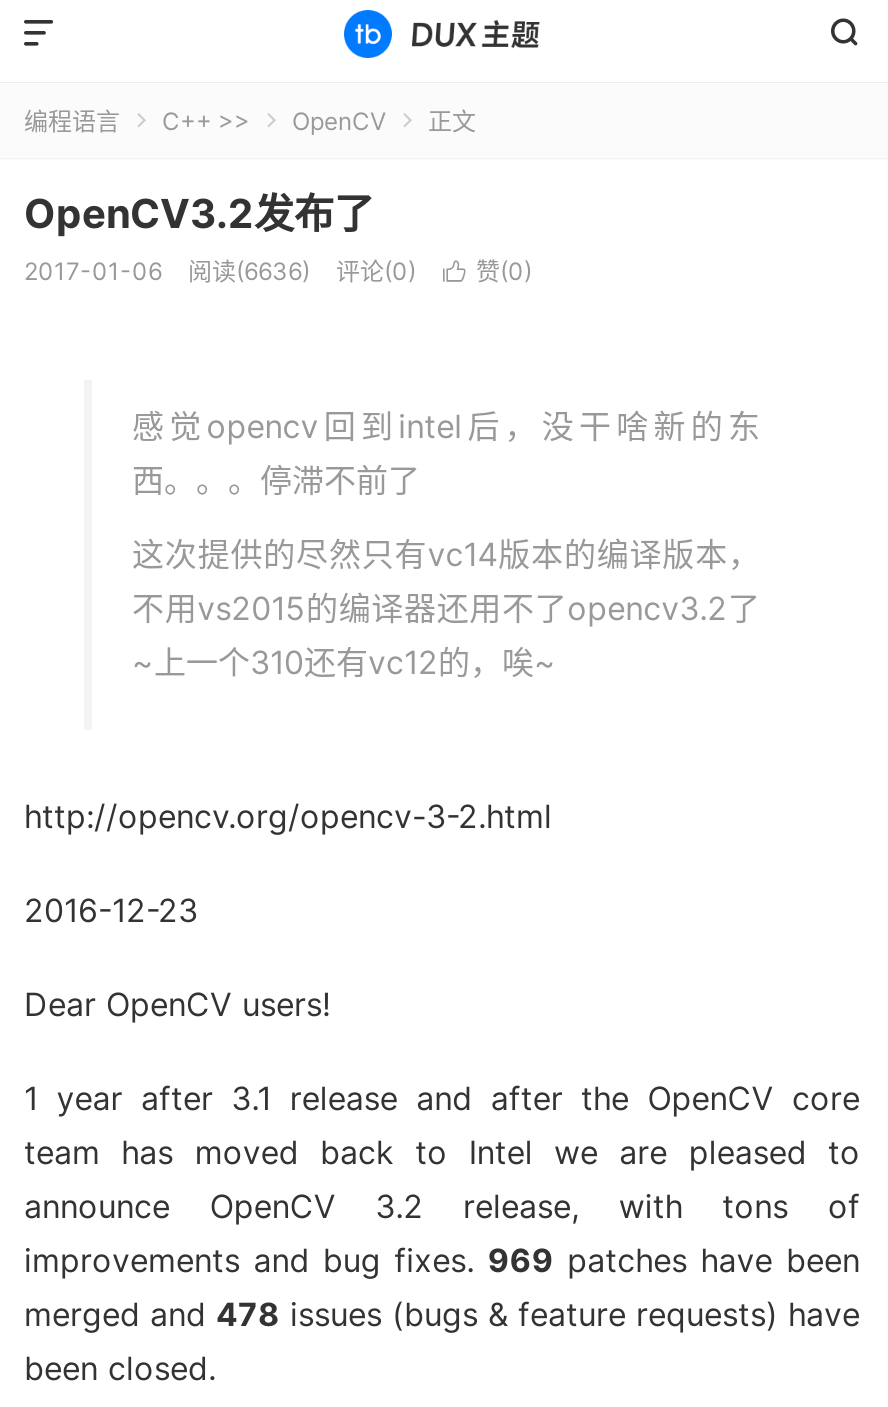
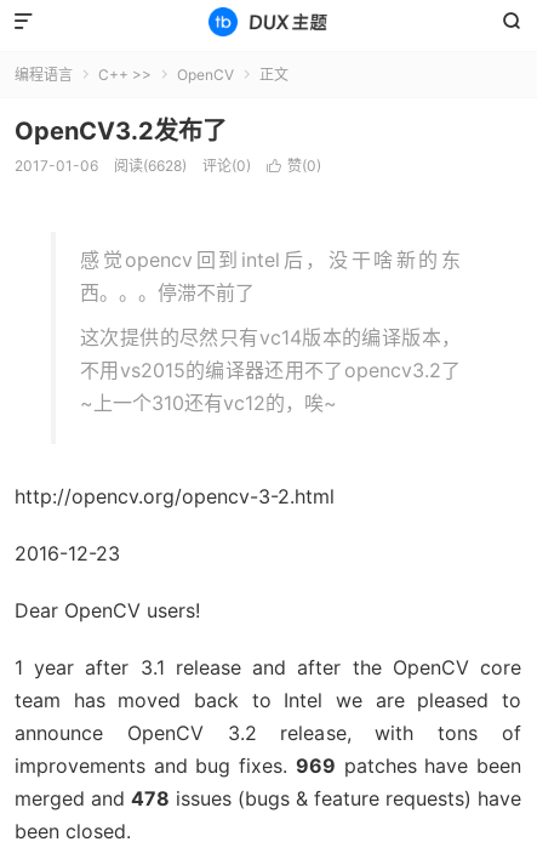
- 阅读(6636)
+ 阅读(6628)
